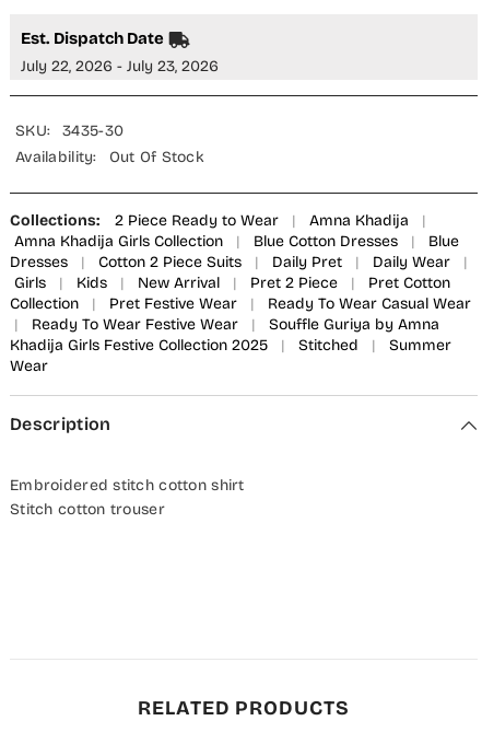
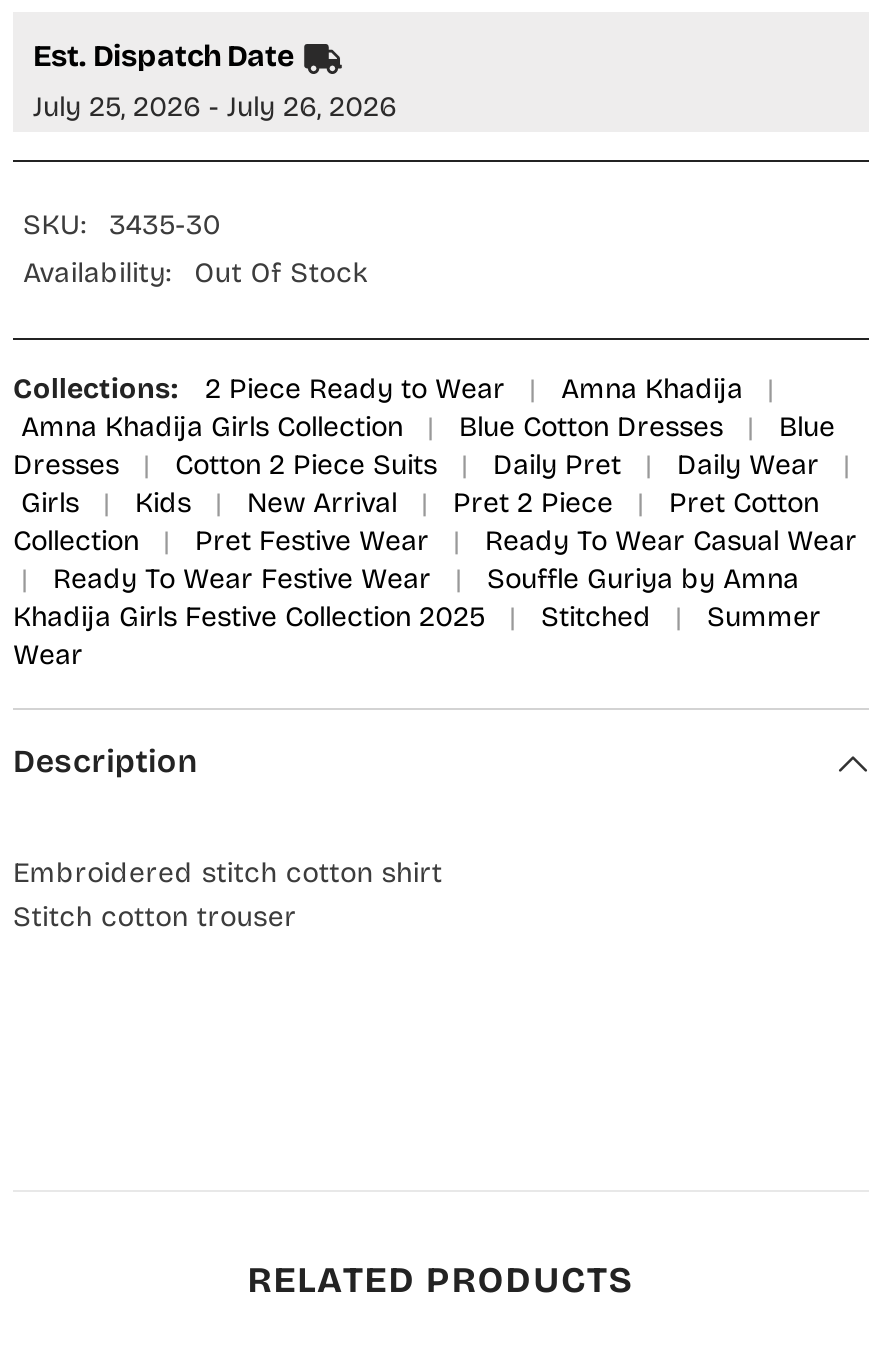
- July 22, 2026 - July 23, 2026
+ July 25, 2026 - July 26, 2026
